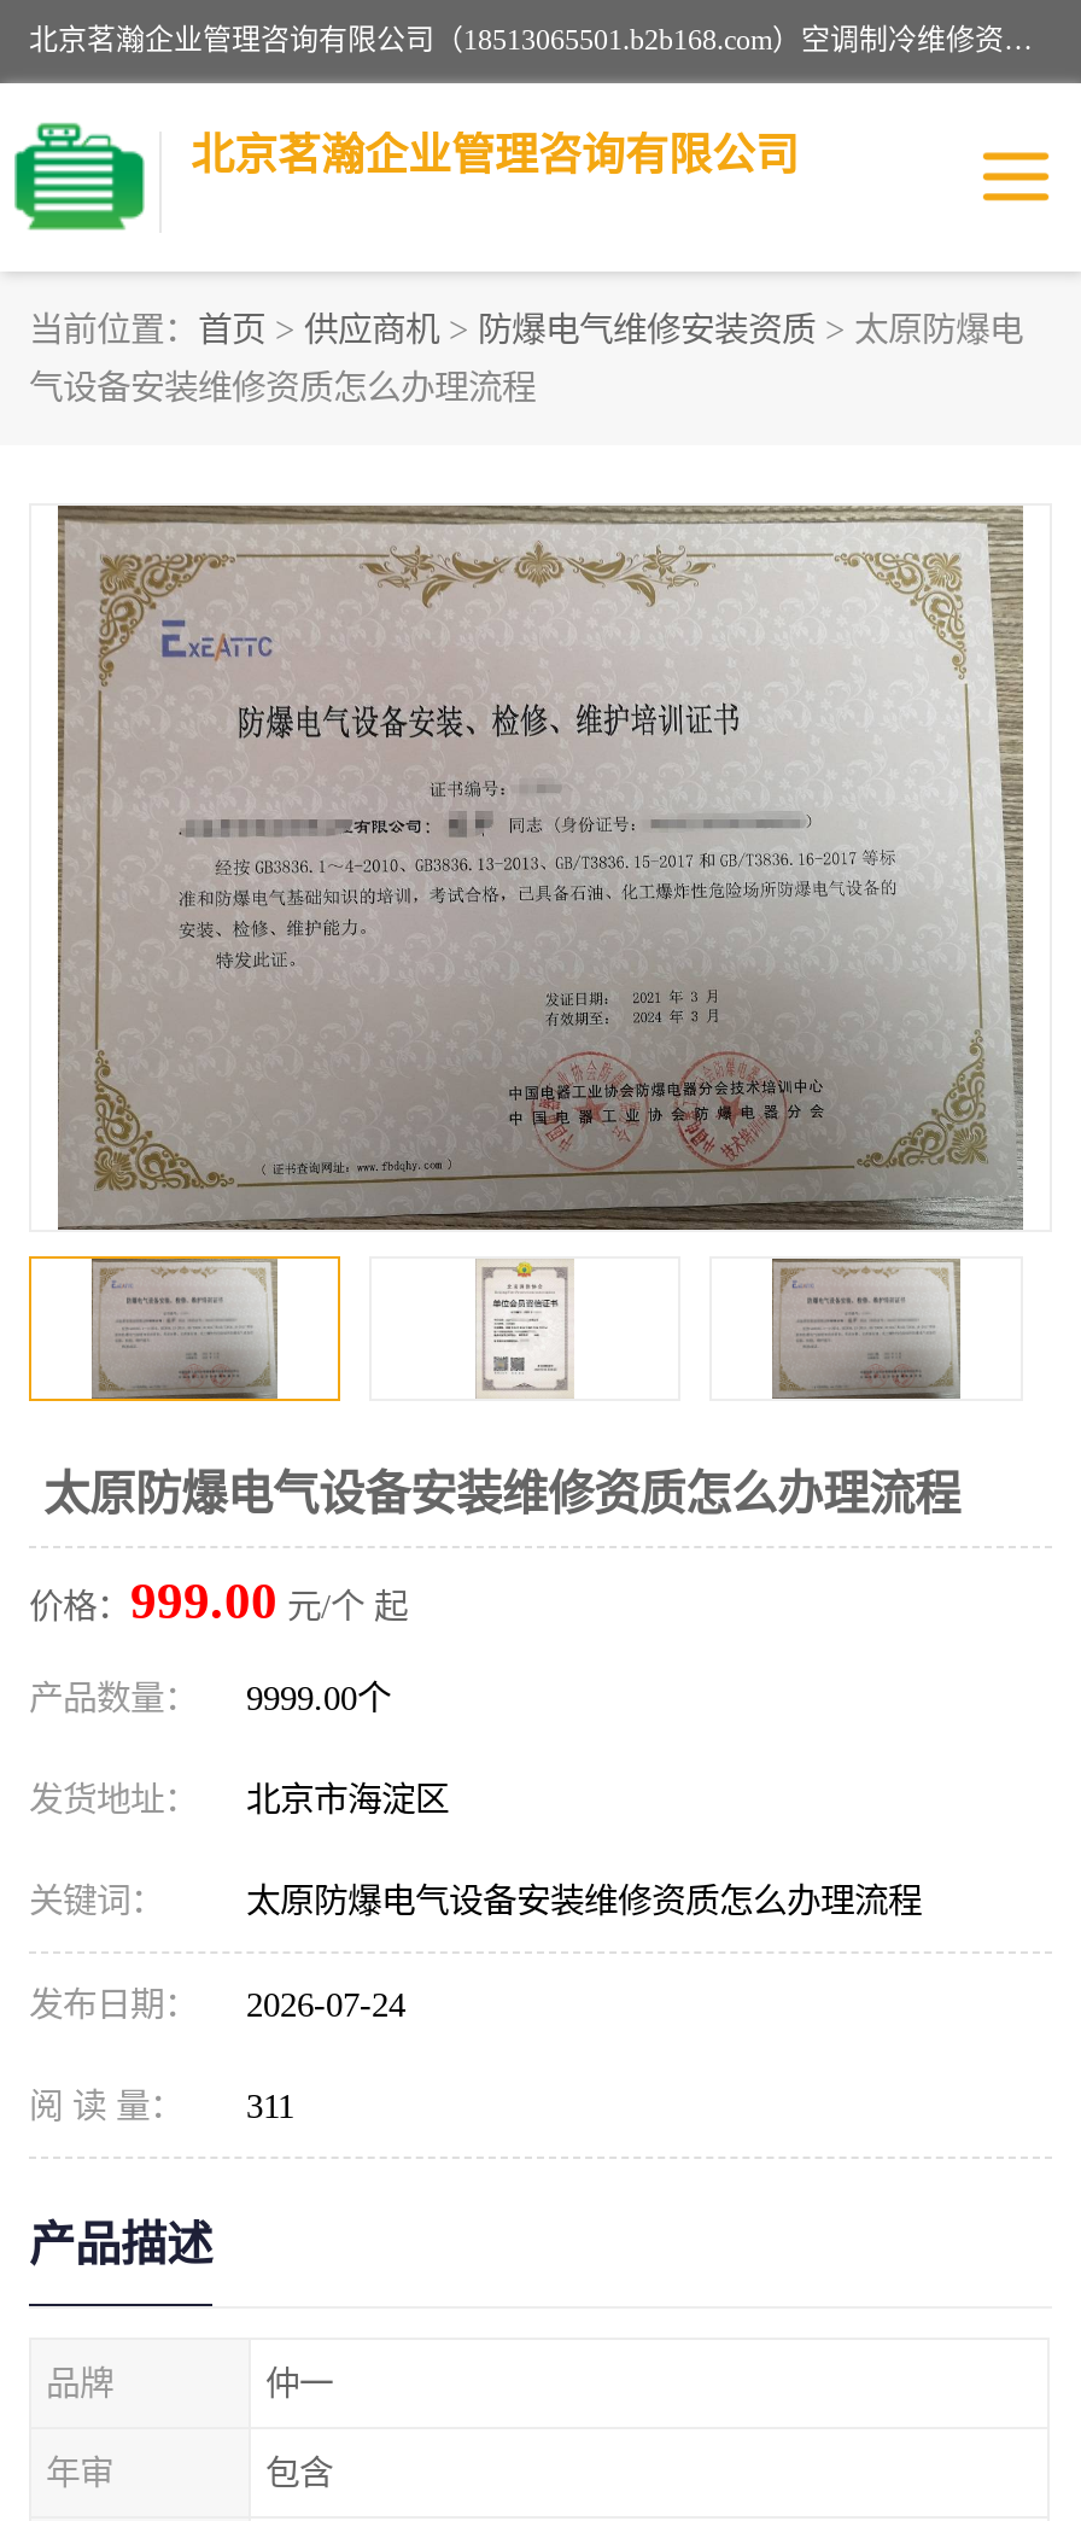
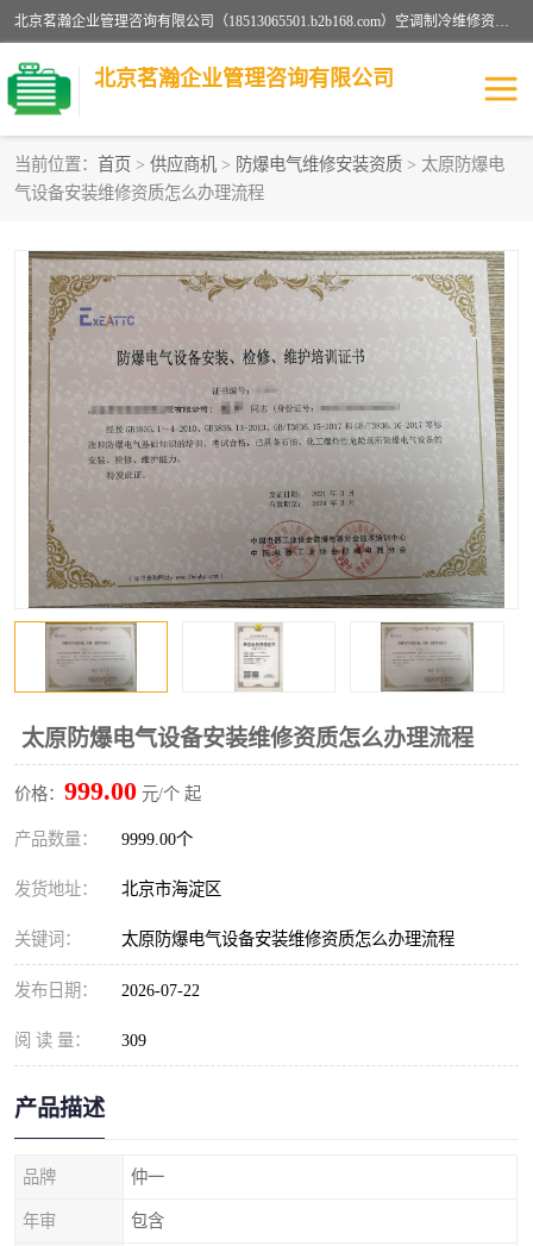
- 发布日期： 2026-07-24
+ 发布日期： 2026-07-22

- 阅 读 量： 311
+ 阅 读 量： 309
